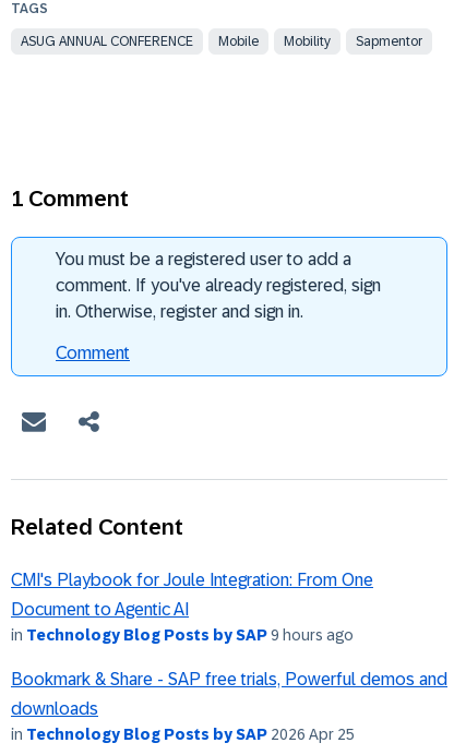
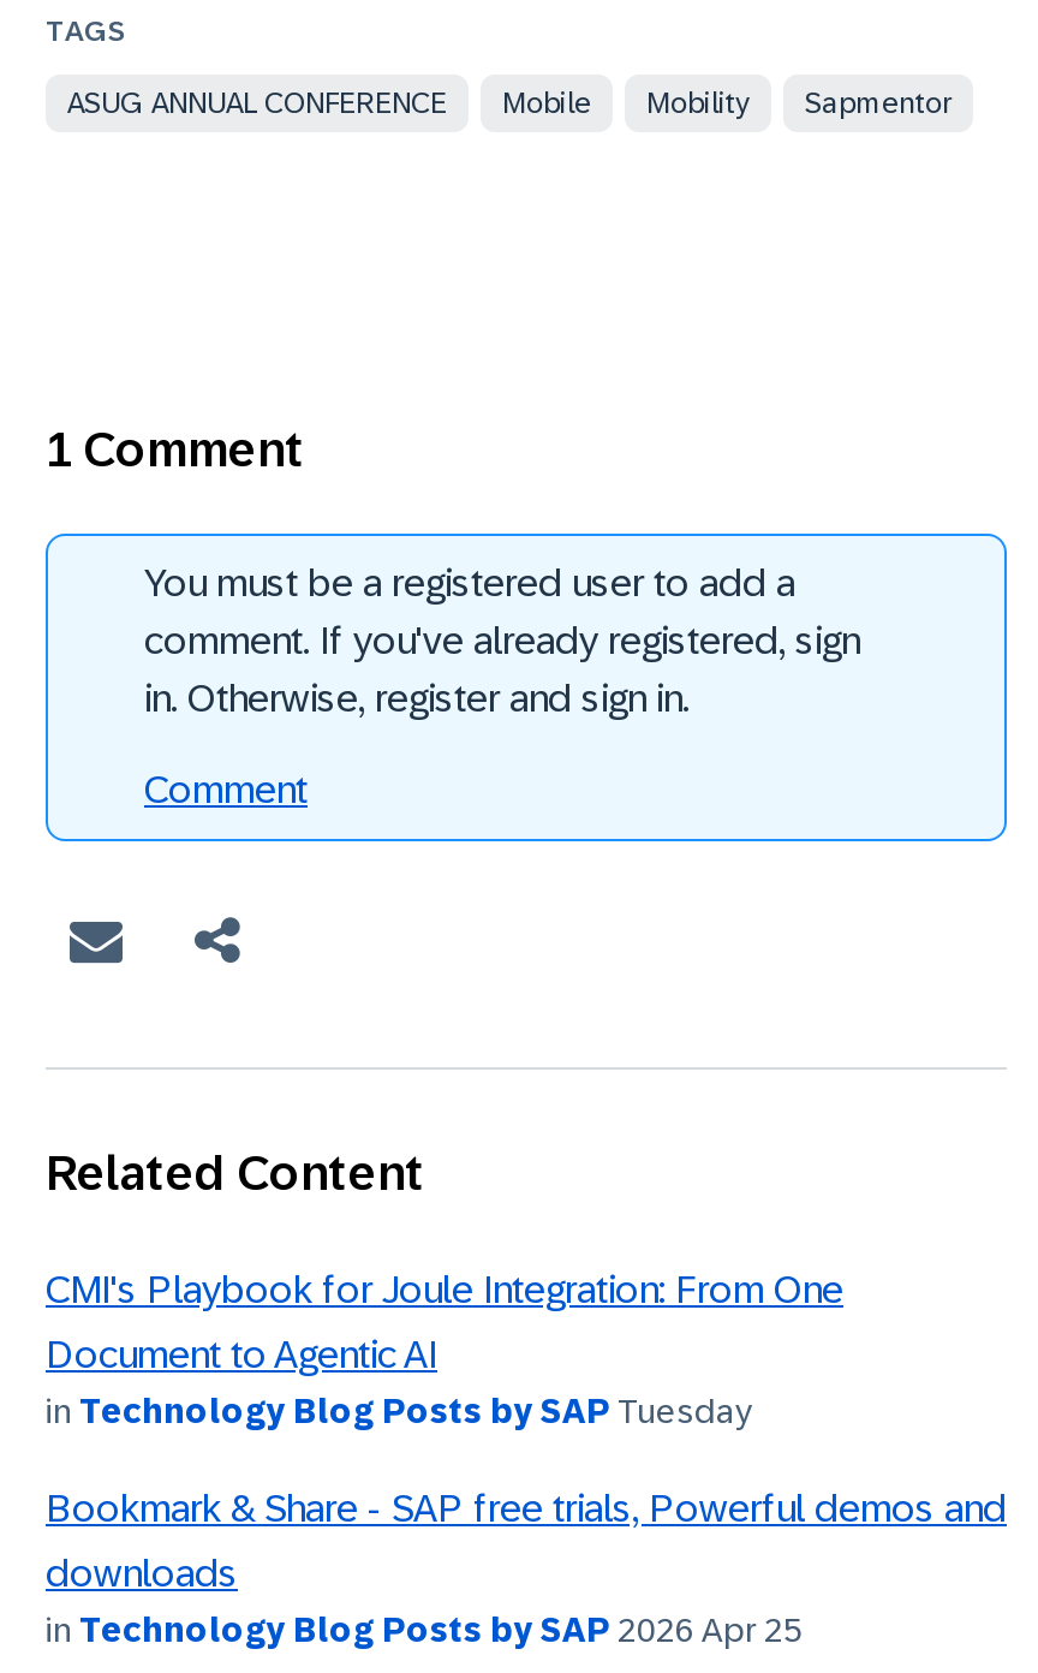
- in Technology Blog Posts by SAP 9 hours ago
+ in Technology Blog Posts by SAP Tuesday
